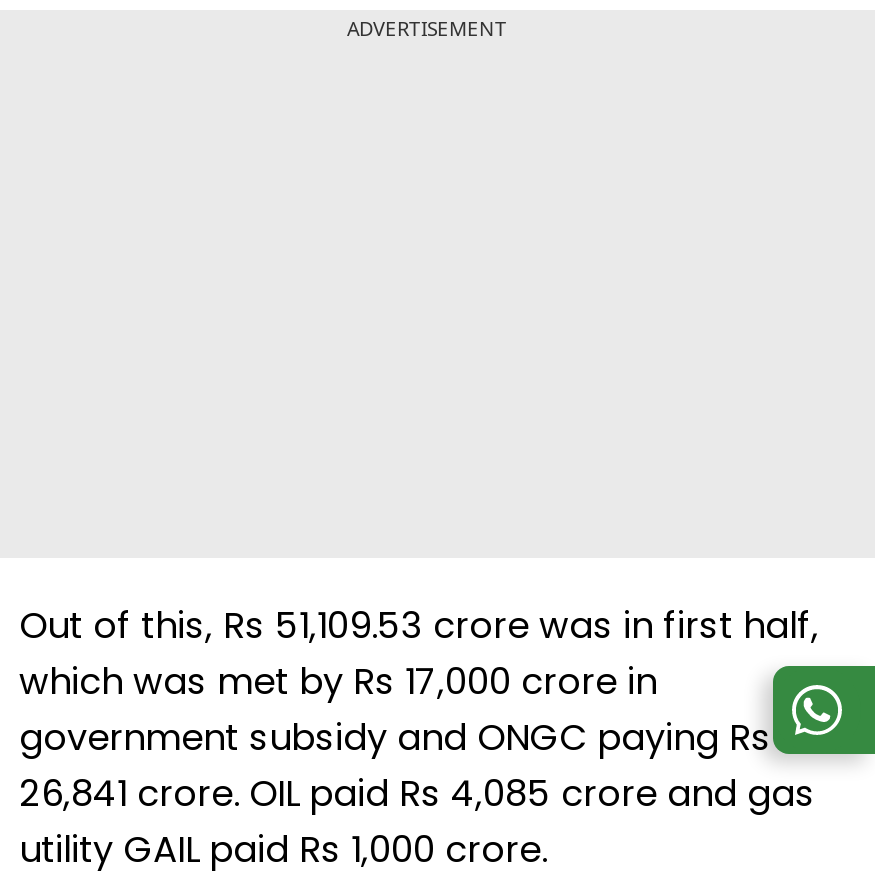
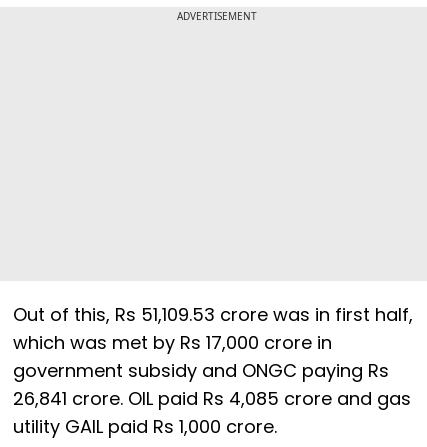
- [image]
